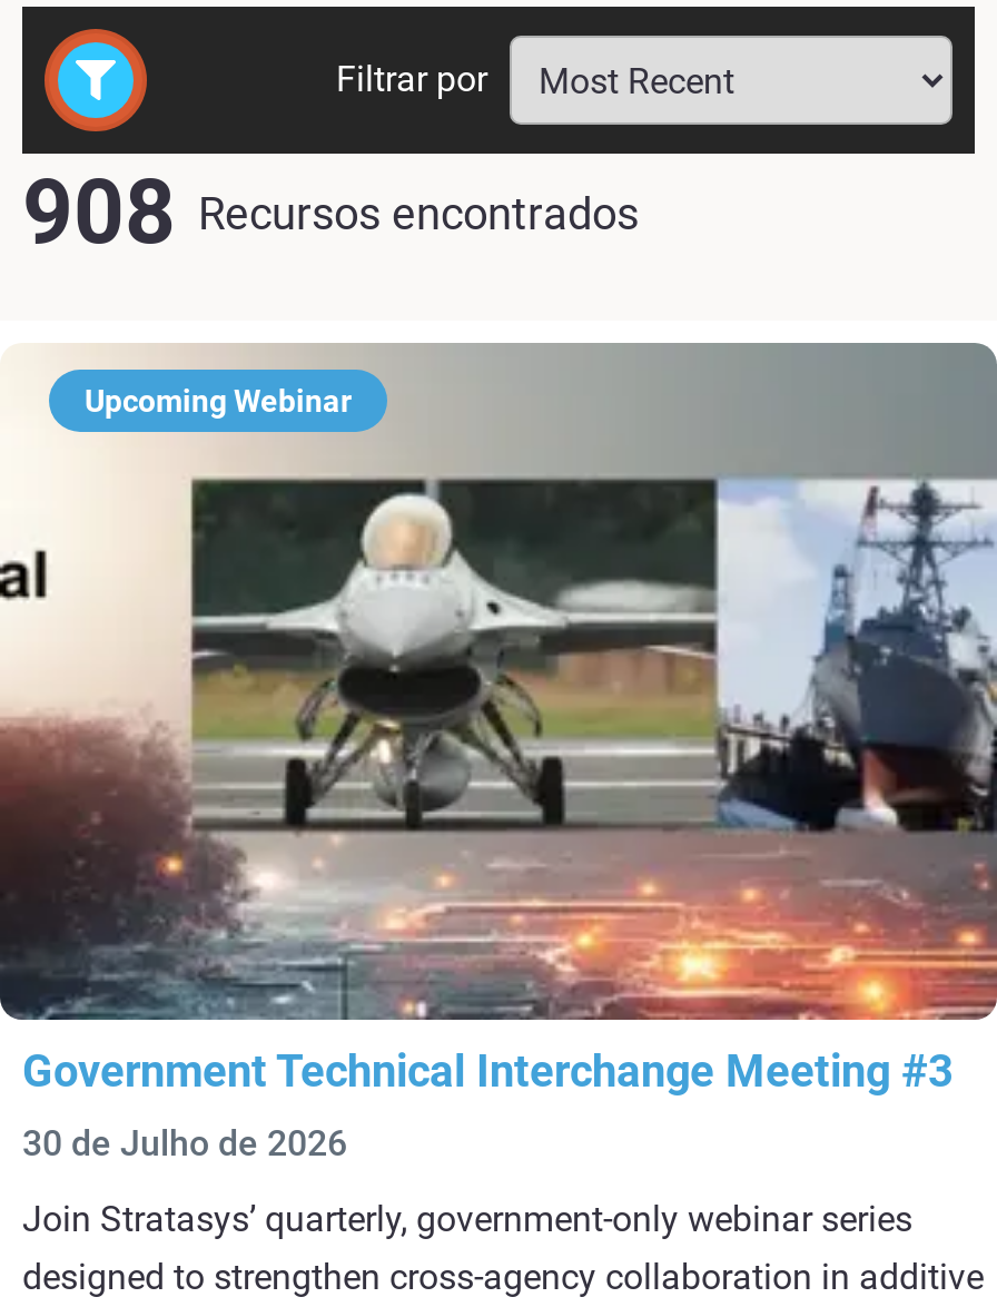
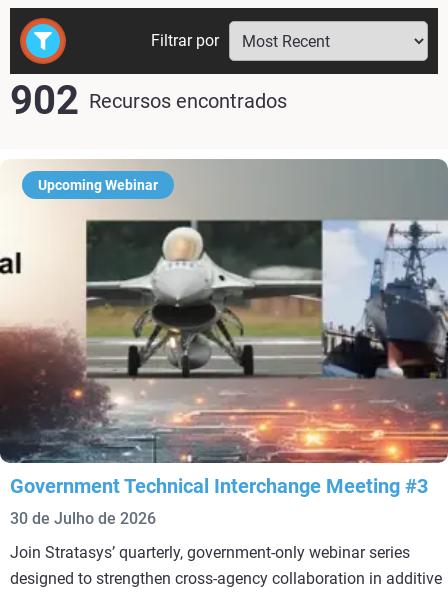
- 908 Recursos encontrados
+ 902 Recursos encontrados
